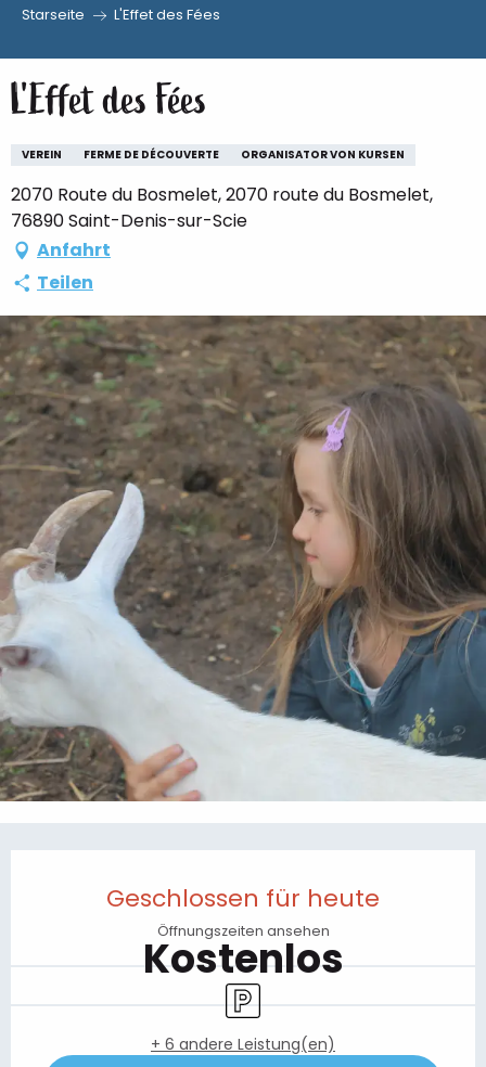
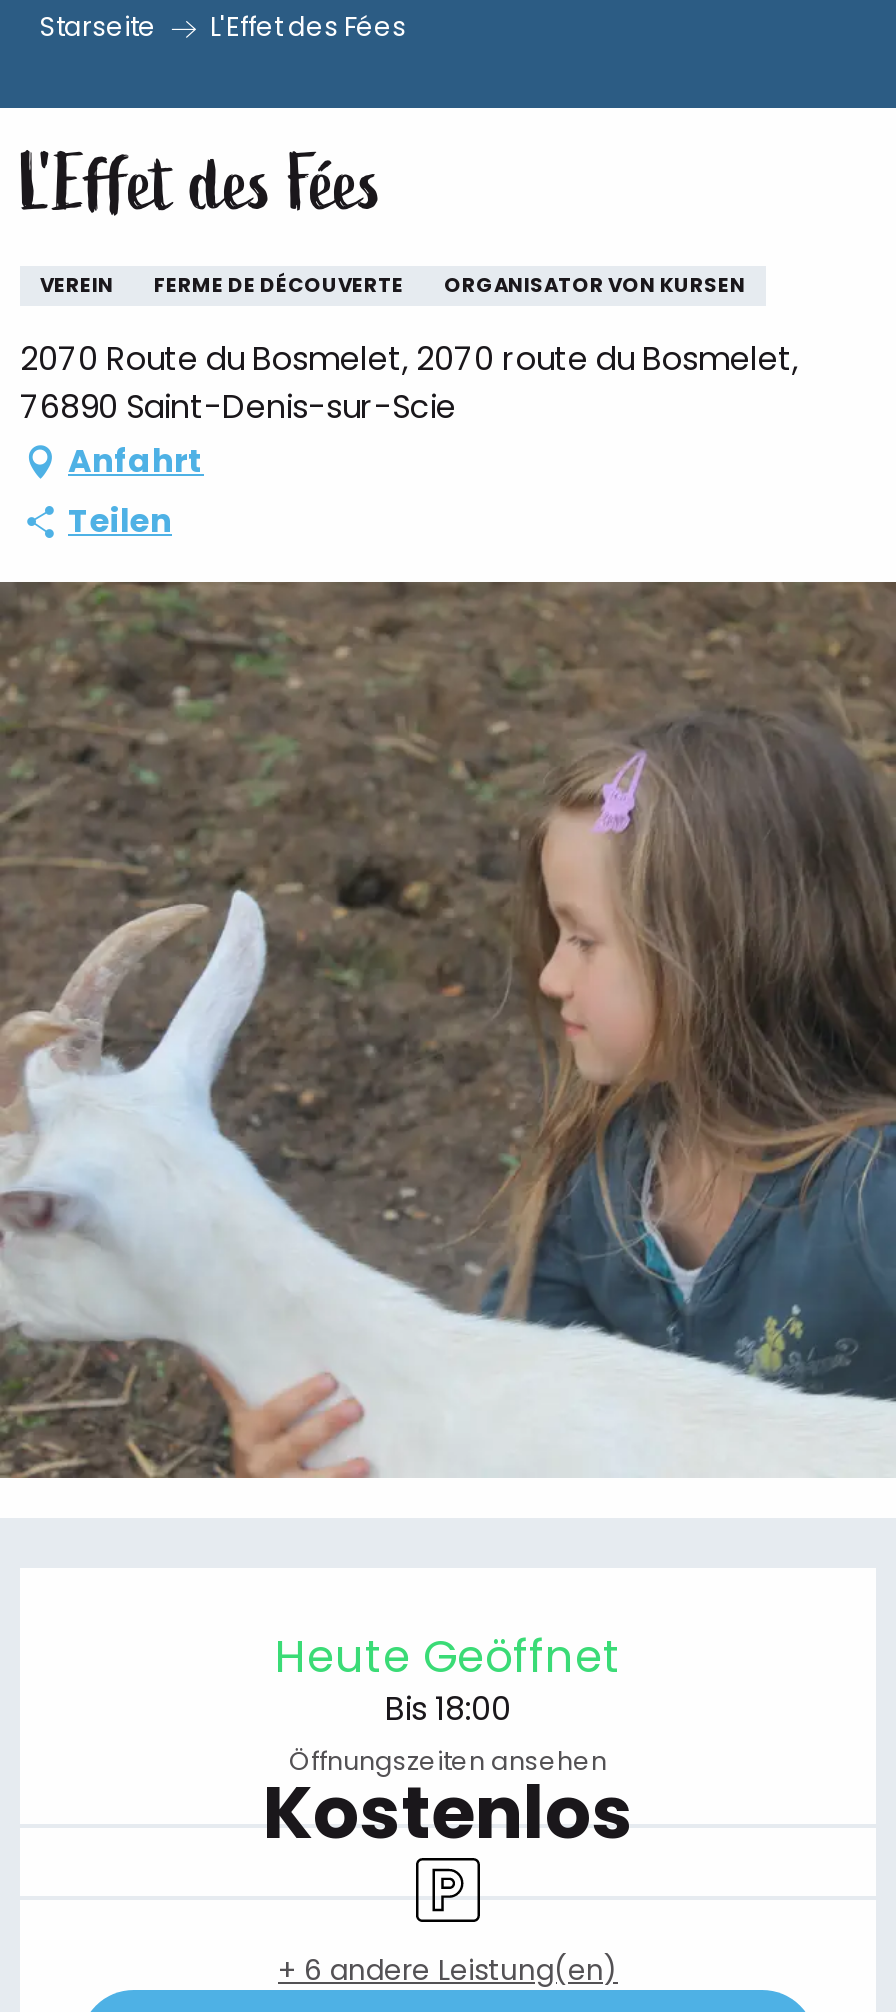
- Geschlossen für heute
+ Heute Geöffnet
+ Bis 18:00
